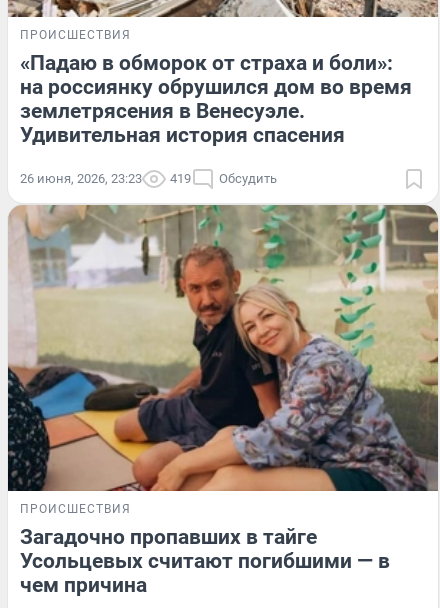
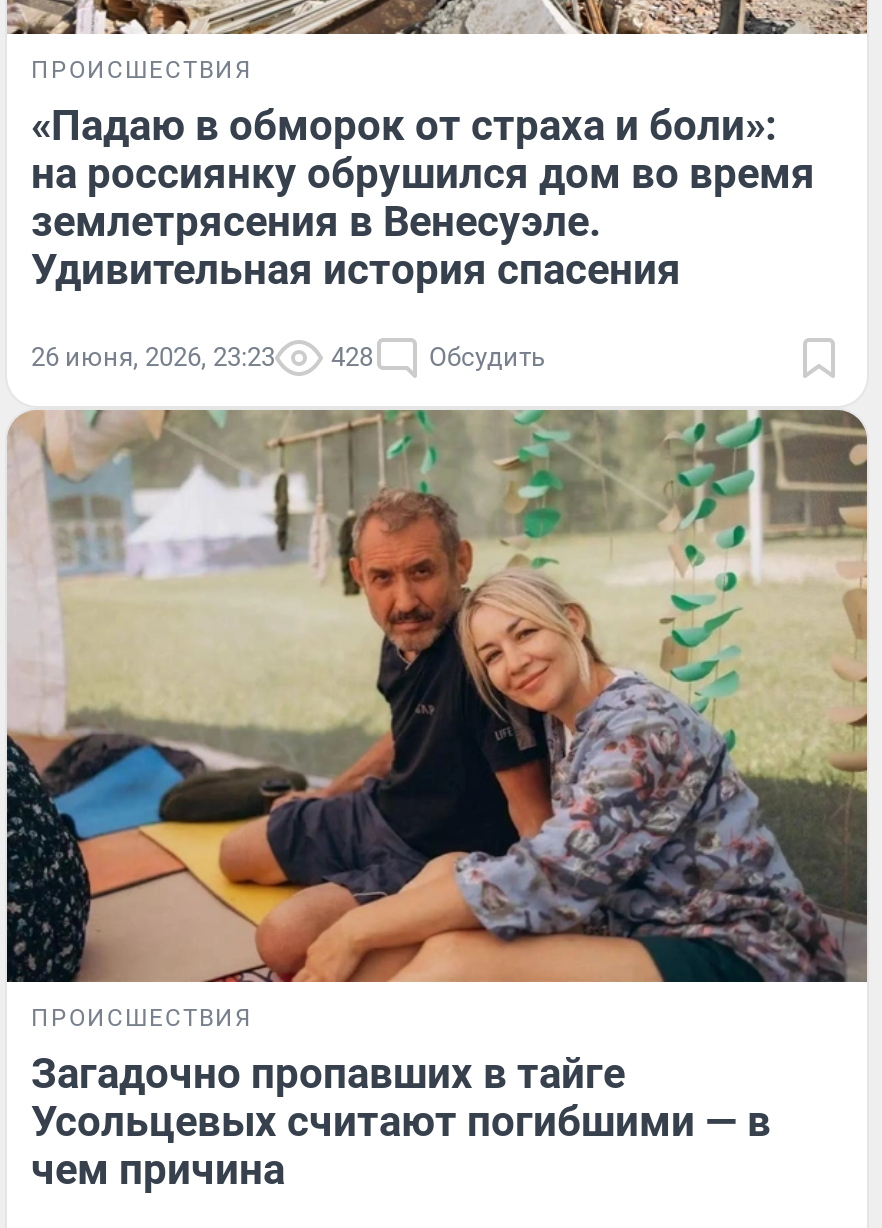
- 26 июня, 2026, 23:23 419 Обсудить
+ 26 июня, 2026, 23:23 428 Обсудить
